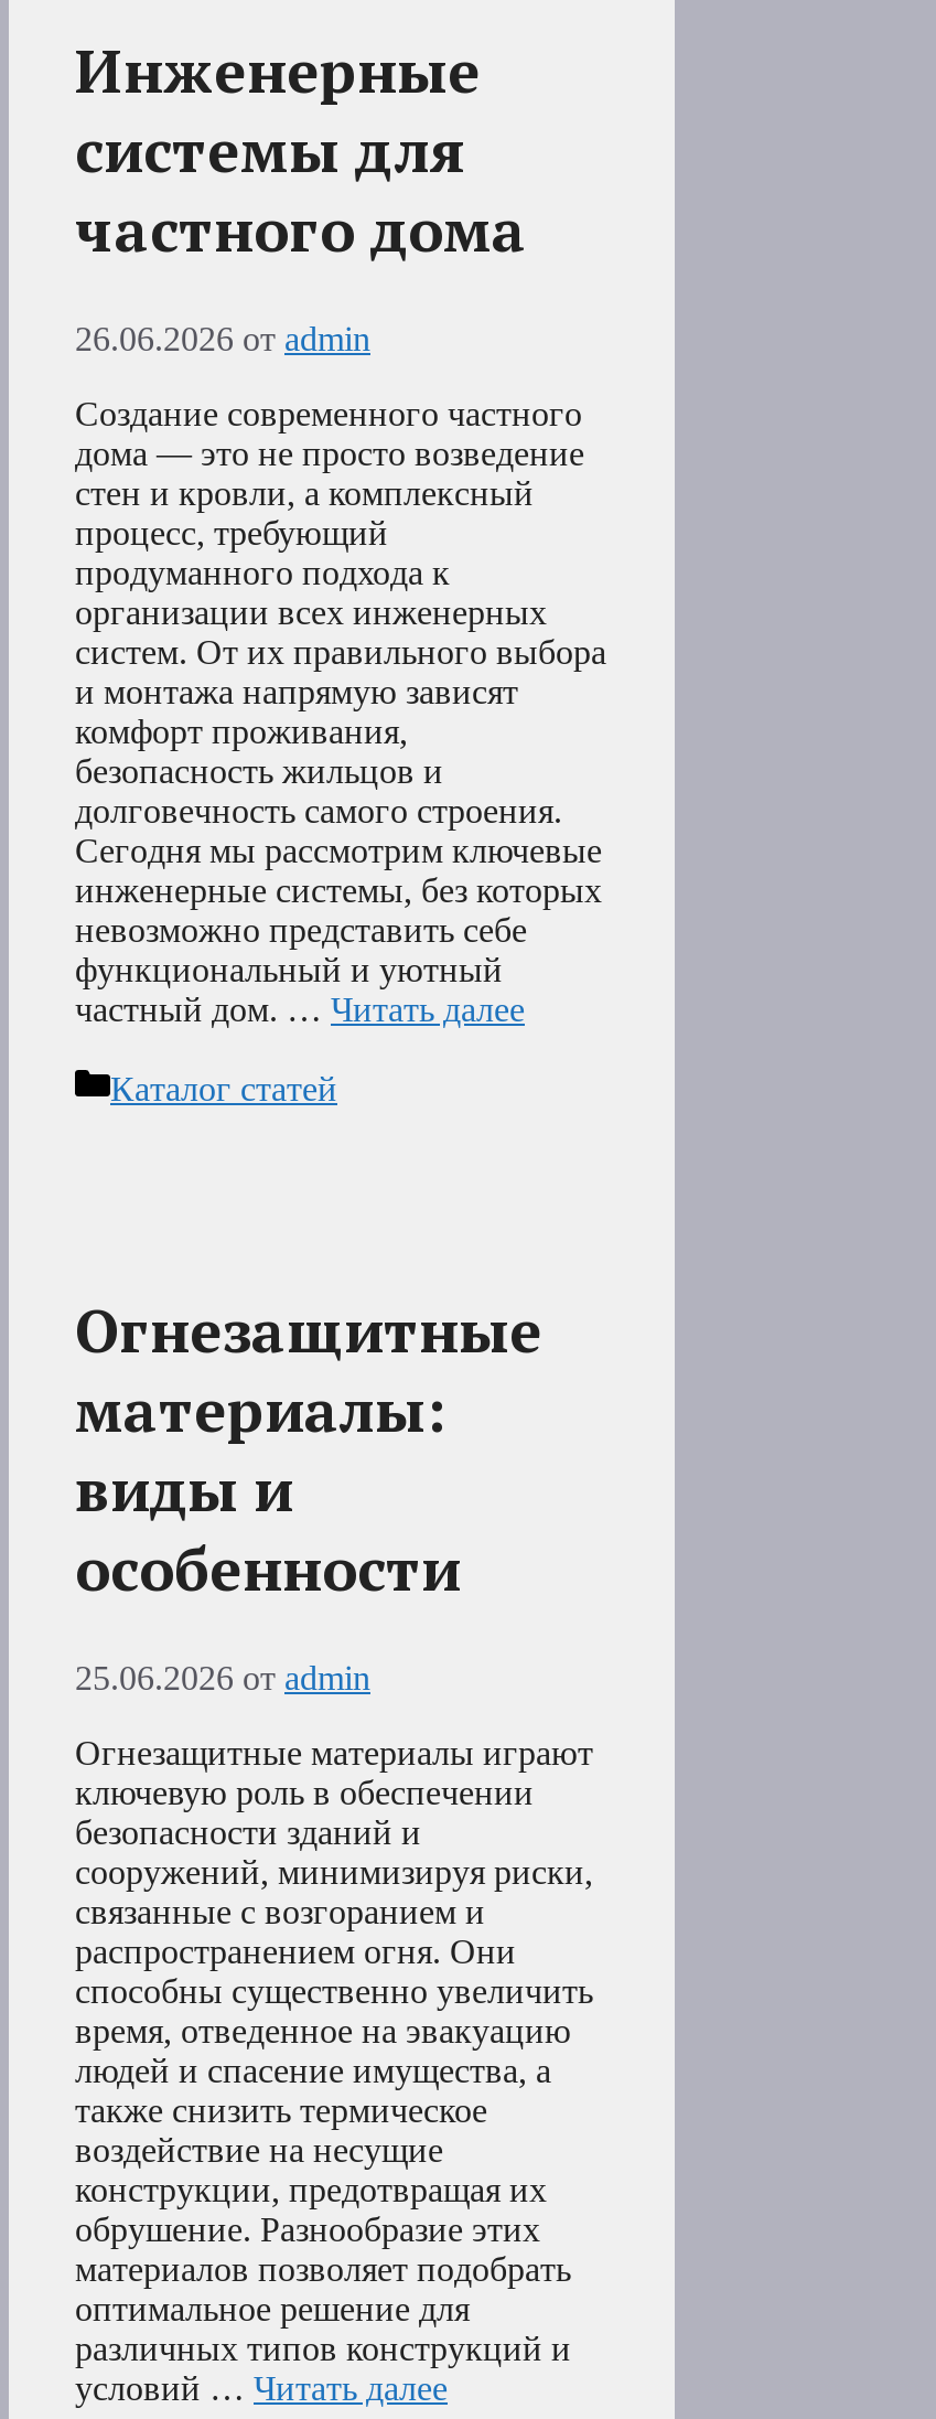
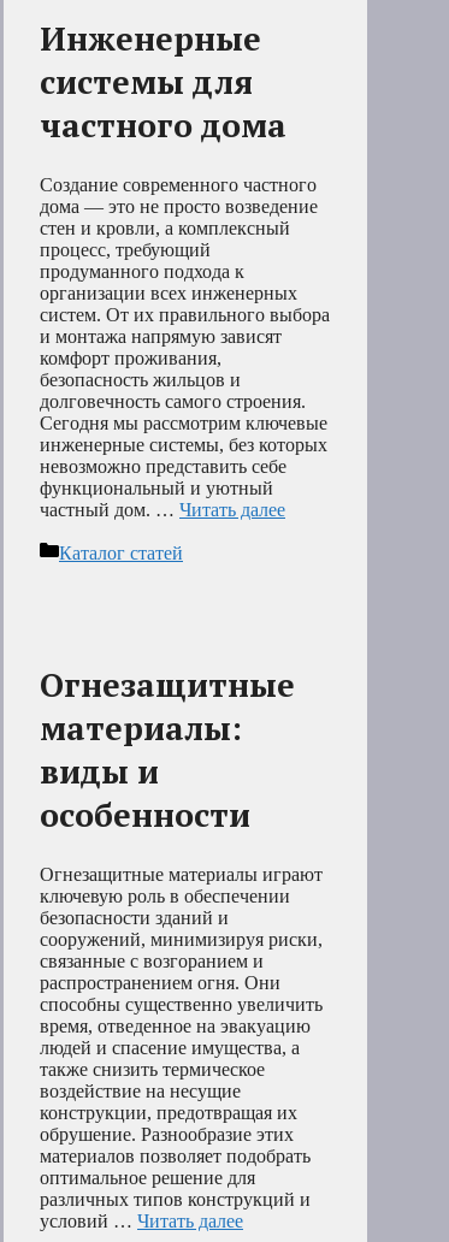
- 26.06.2026 от admin

- 25.06.2026 от admin
